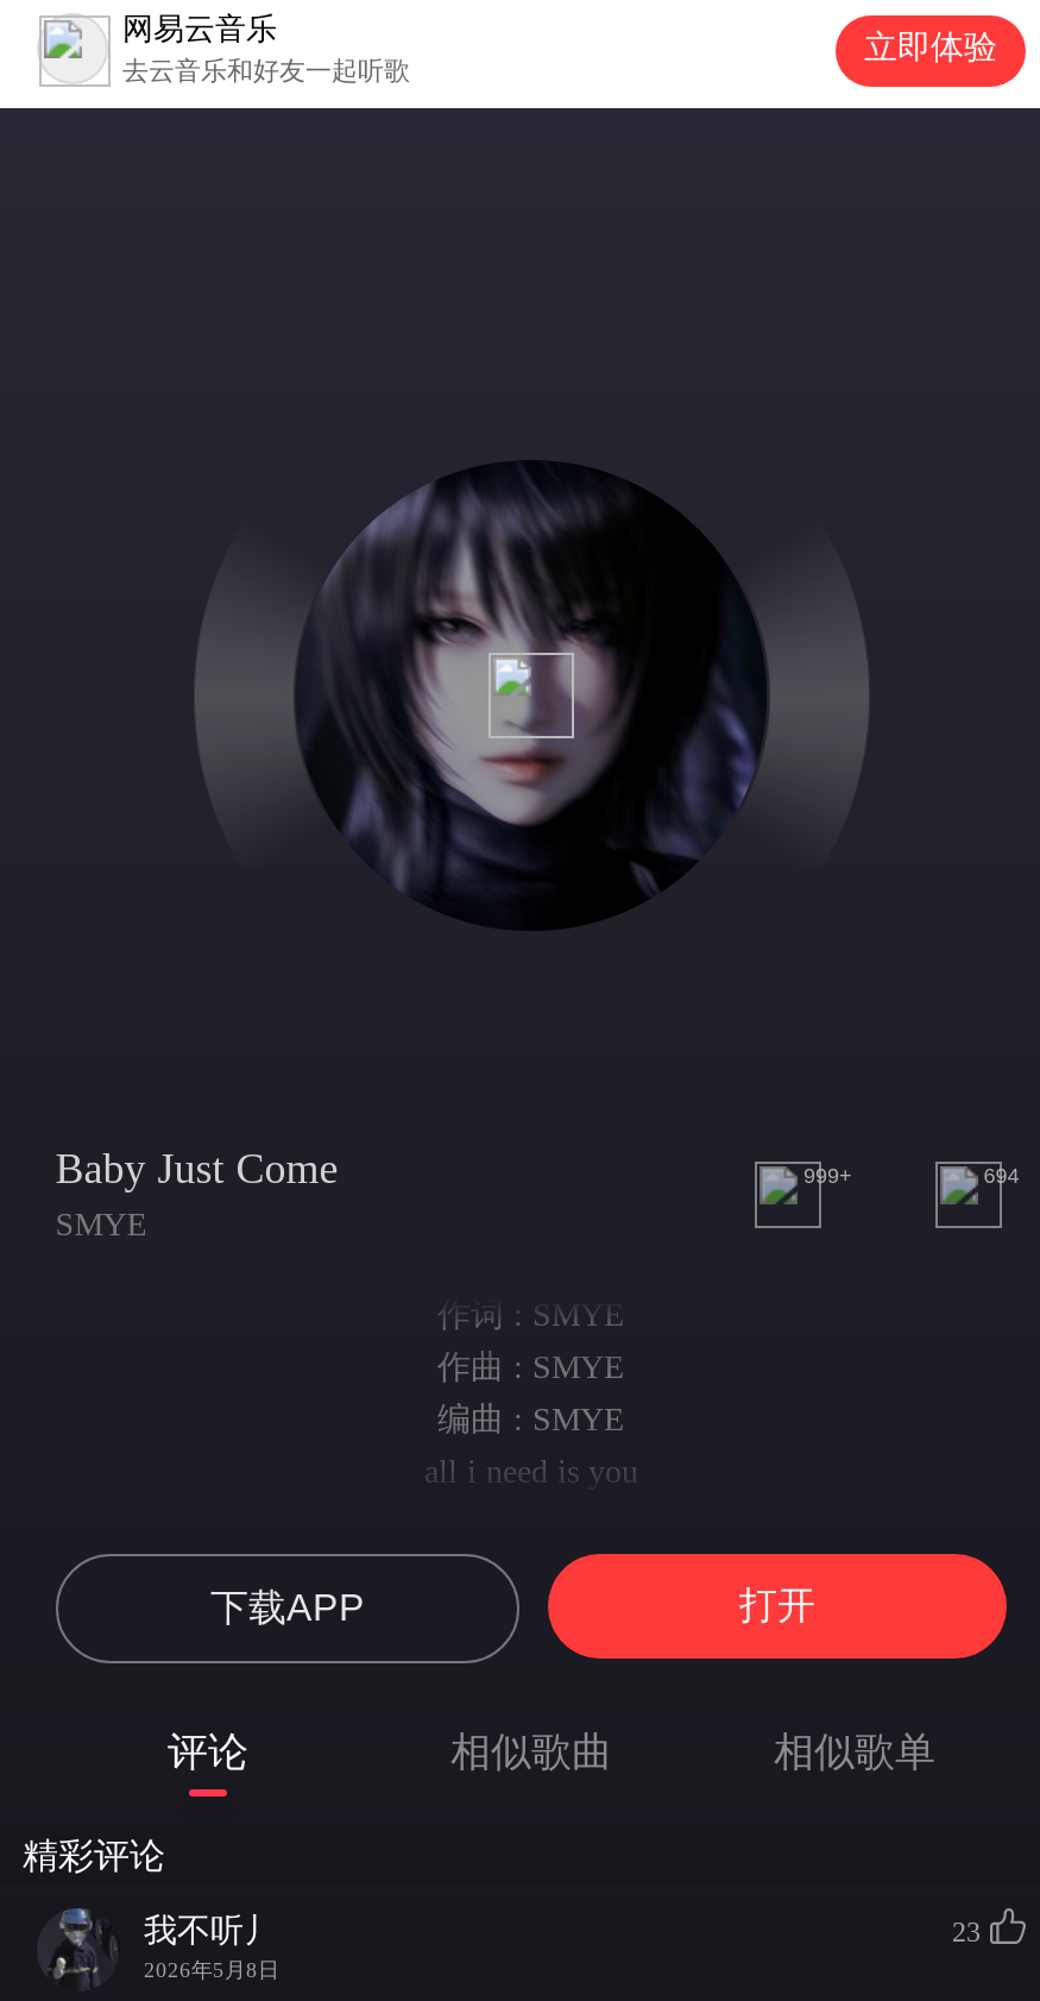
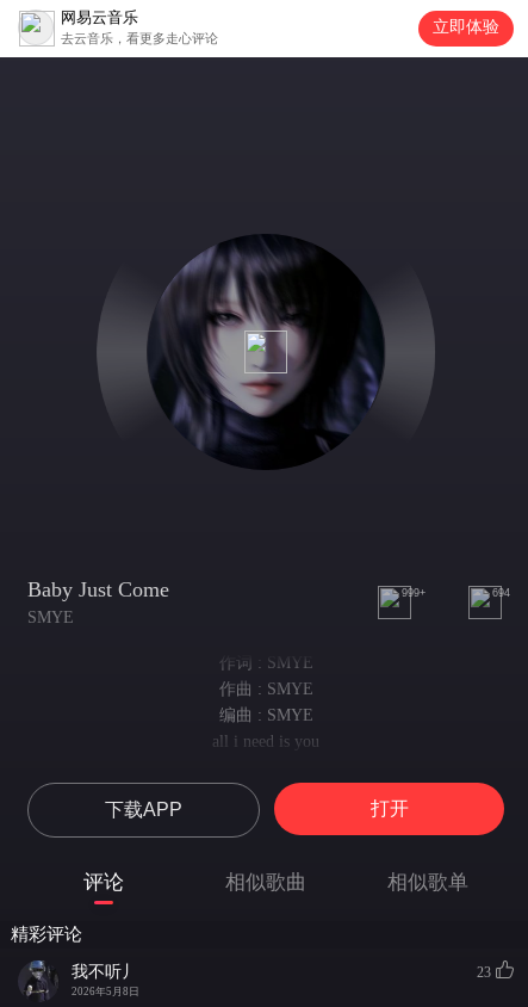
- 去云音乐和好友一起听歌
+ 去云音乐，看更多走心评论
